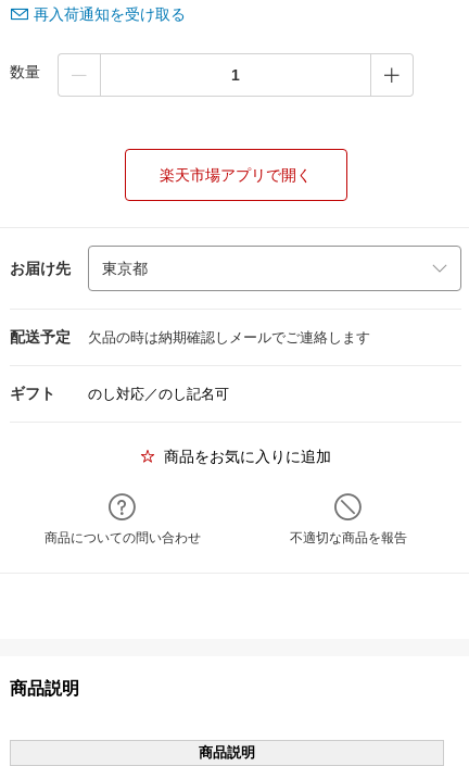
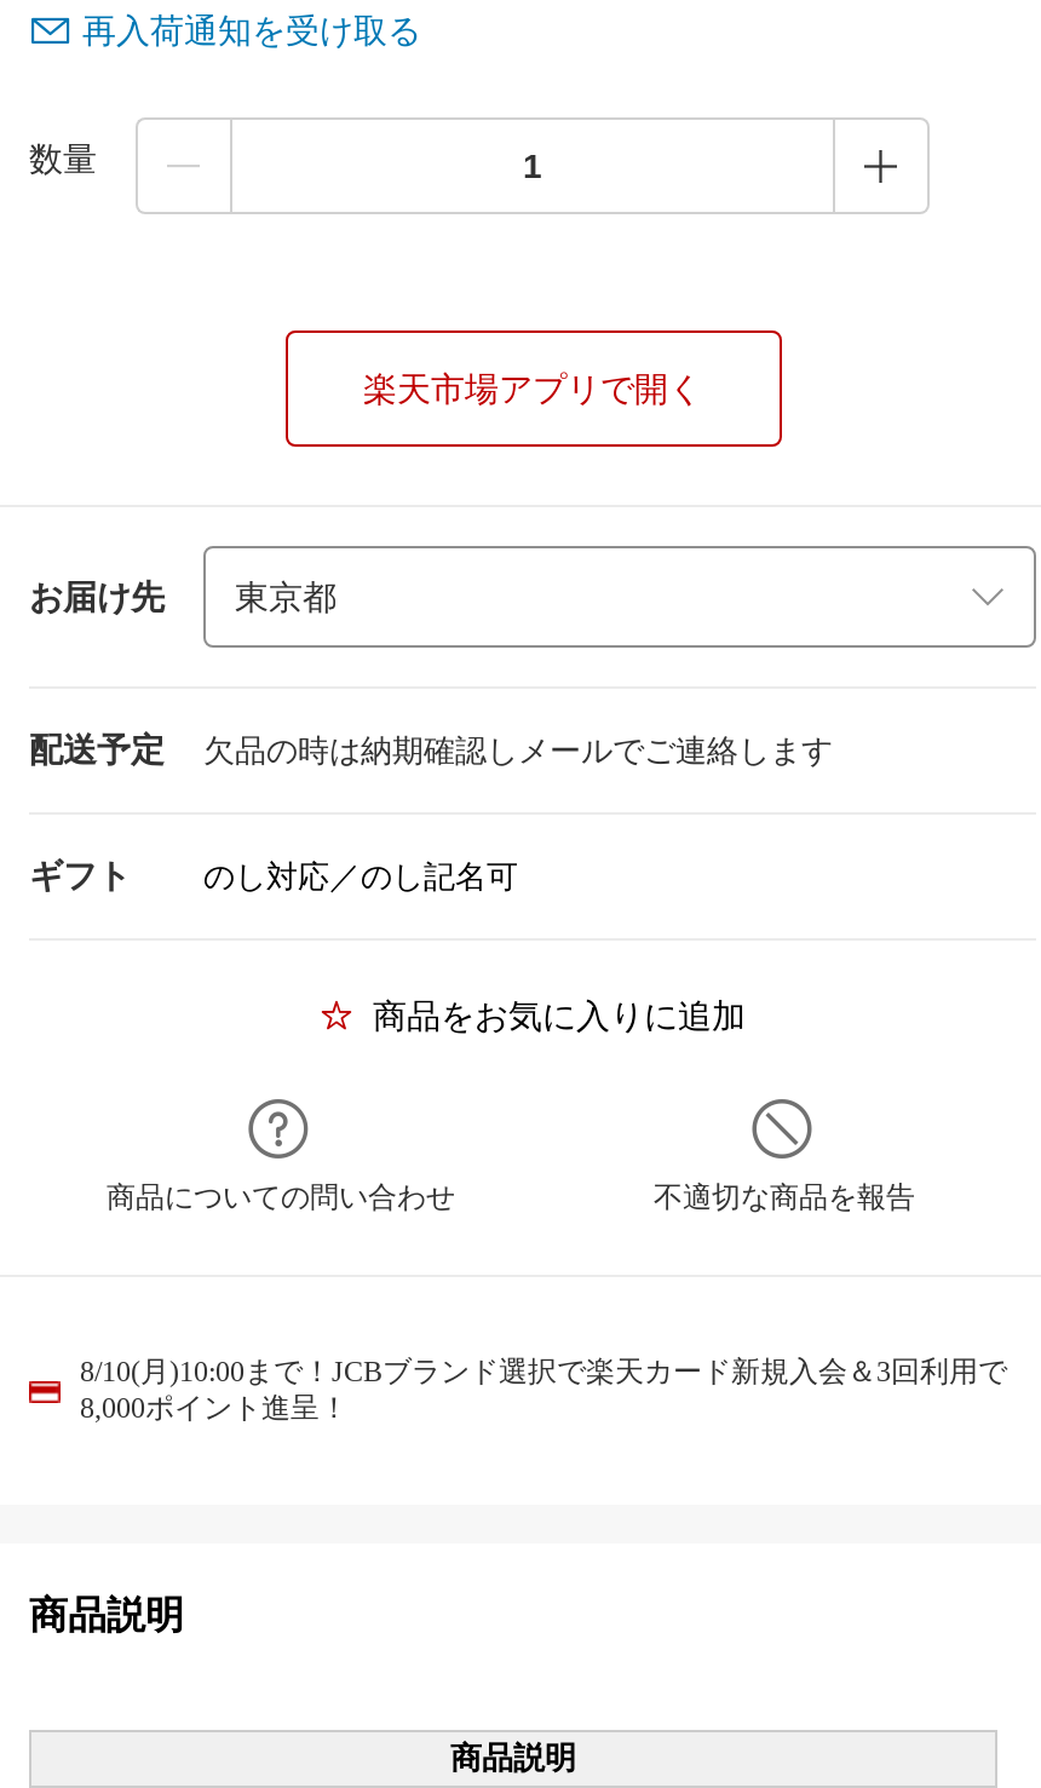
+ 8/10(月)10:00まで！JCBブランド選択で楽天カード新規入会＆3回利用で
+ 8,000ポイント進呈！
